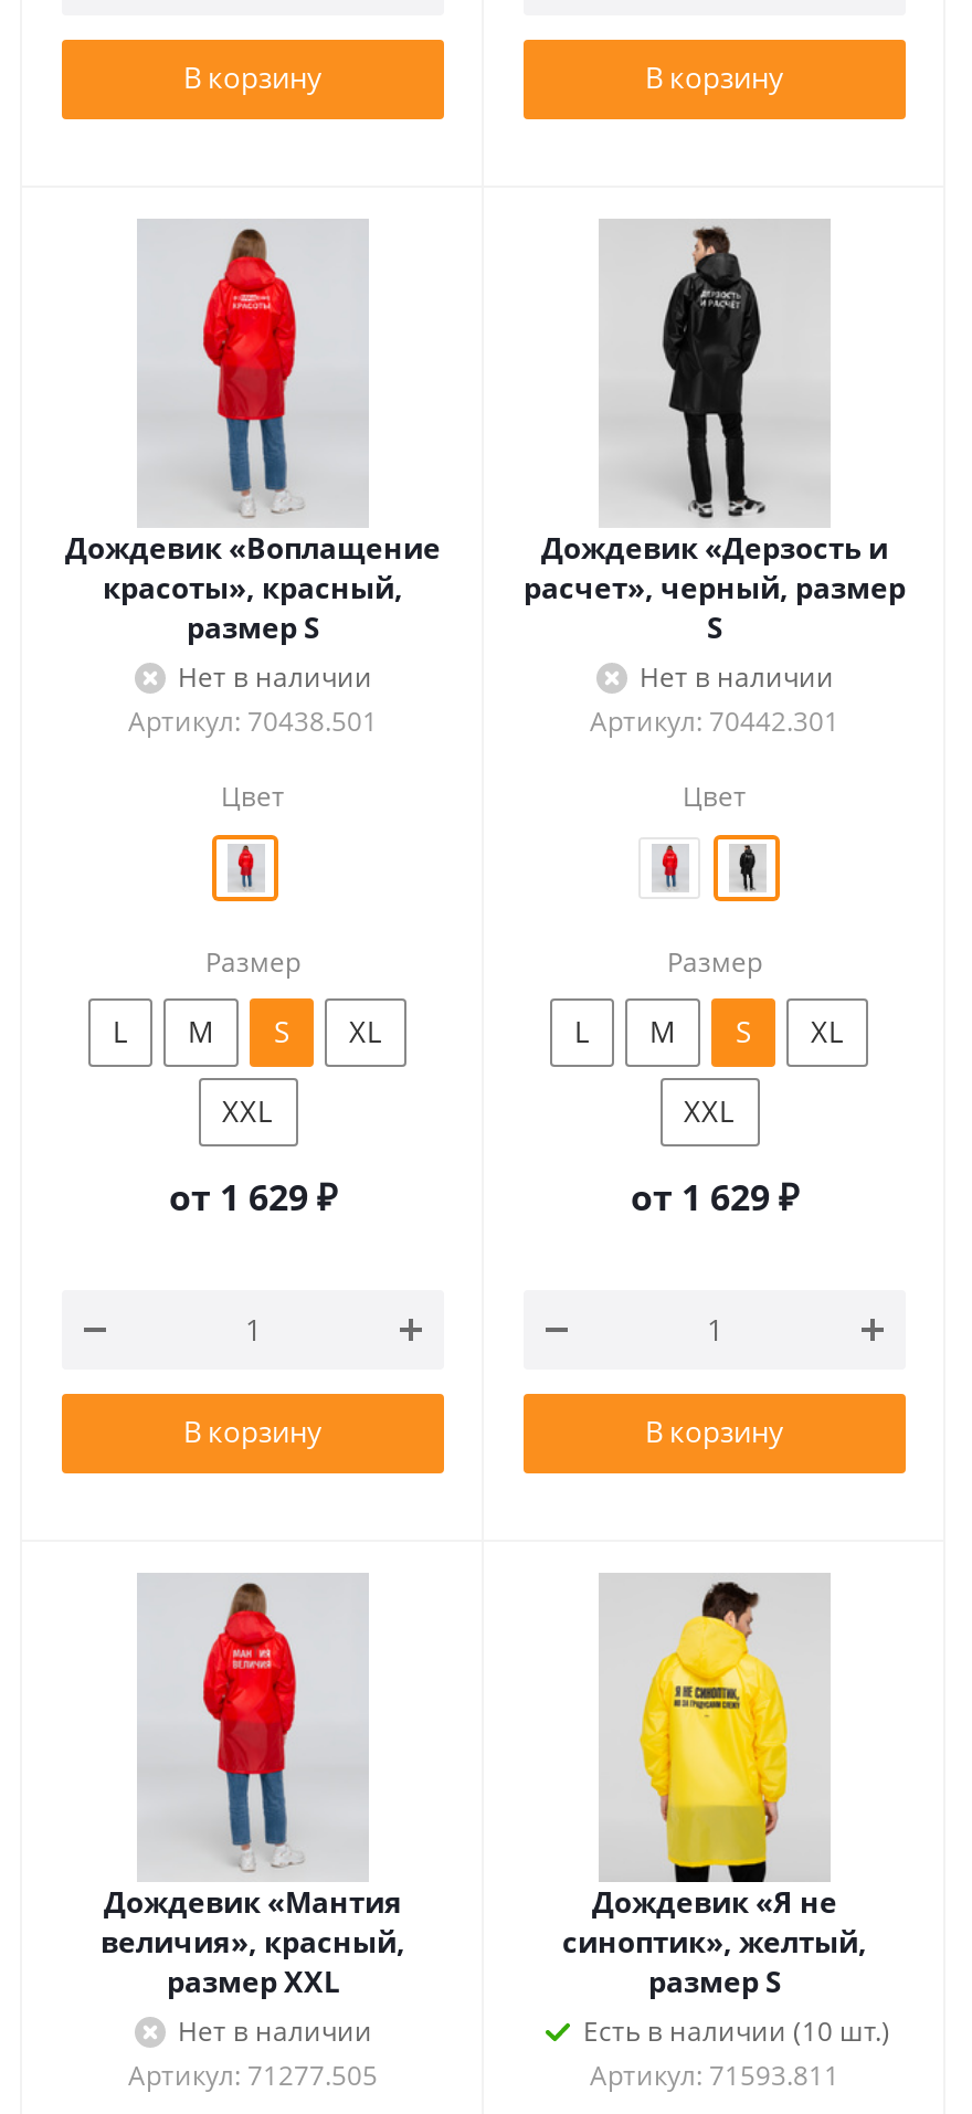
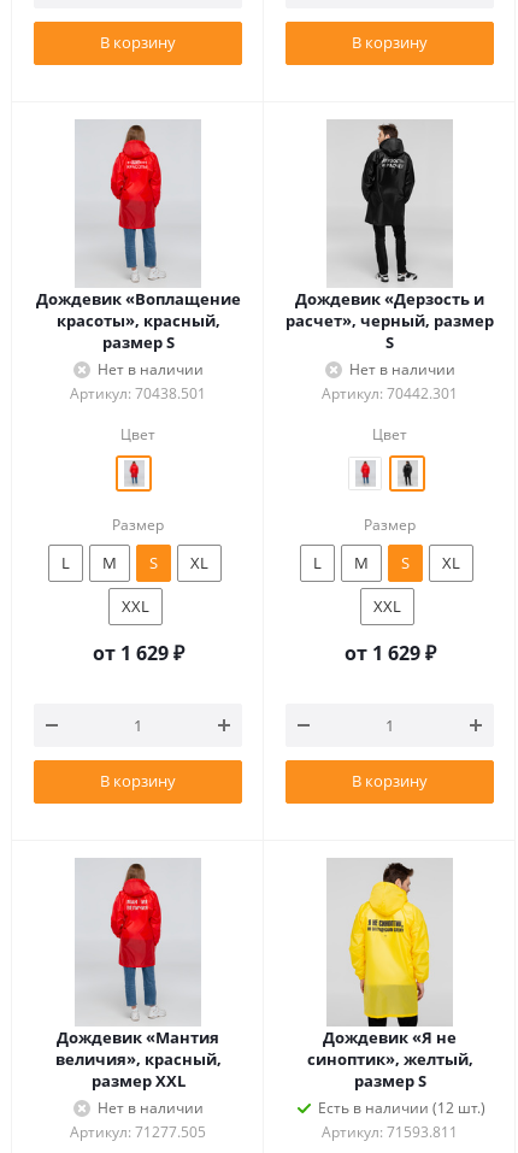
- Есть в наличии (10 шт.)
+ Есть в наличии (12 шт.)
